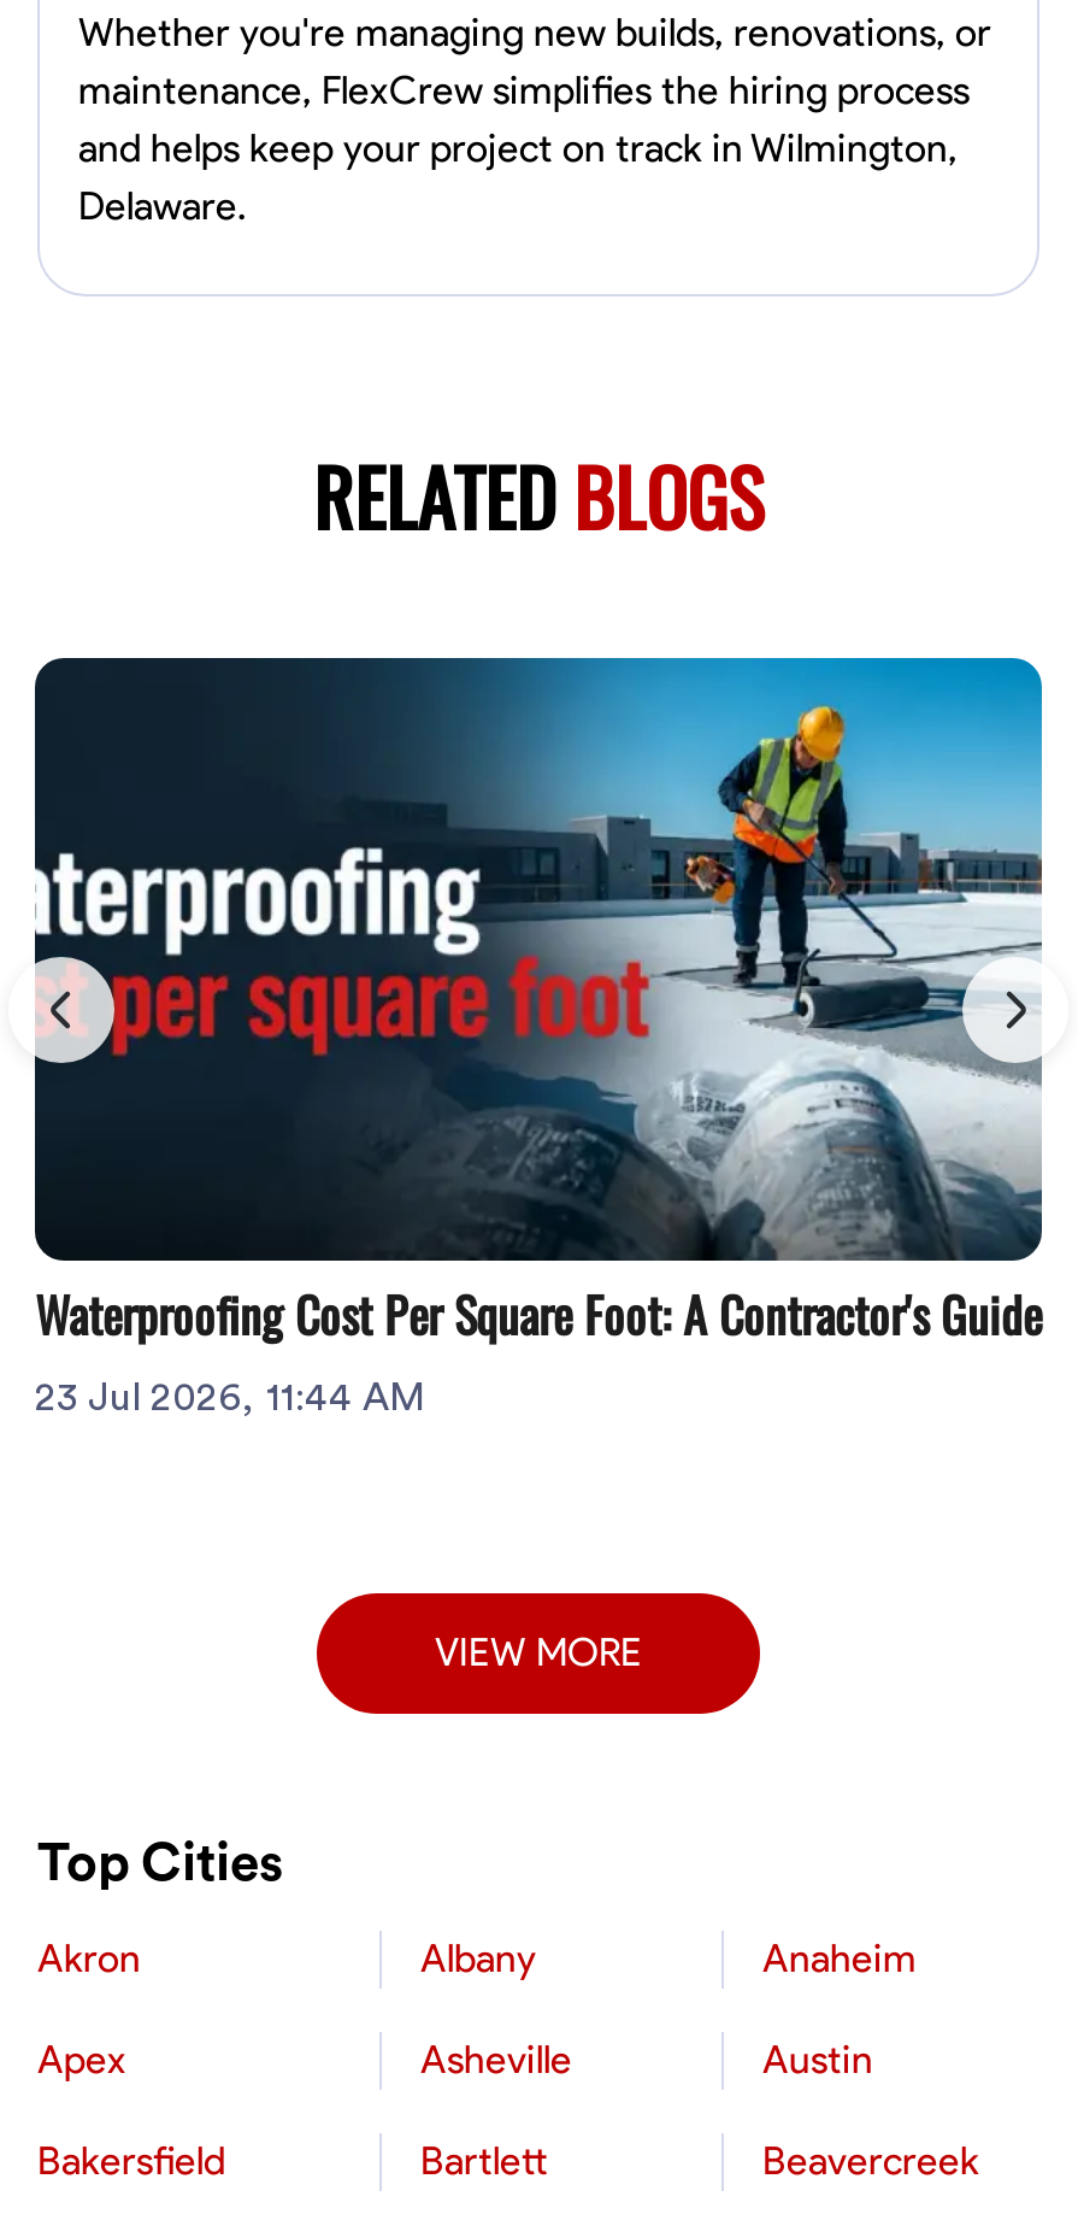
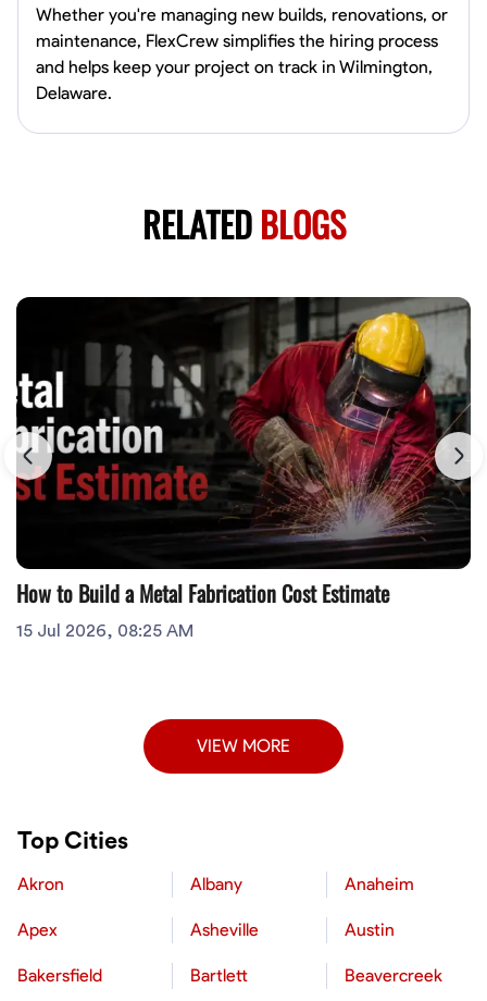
- [image]
- Waterproofing Cost Per Square Foot: A Contractor's Guide
- 23 Jul 2026, 11:44 AM
+ [image]
+ How to Build a Metal Fabrication Cost Estimate
+ 15 Jul 2026, 08:25 AM
